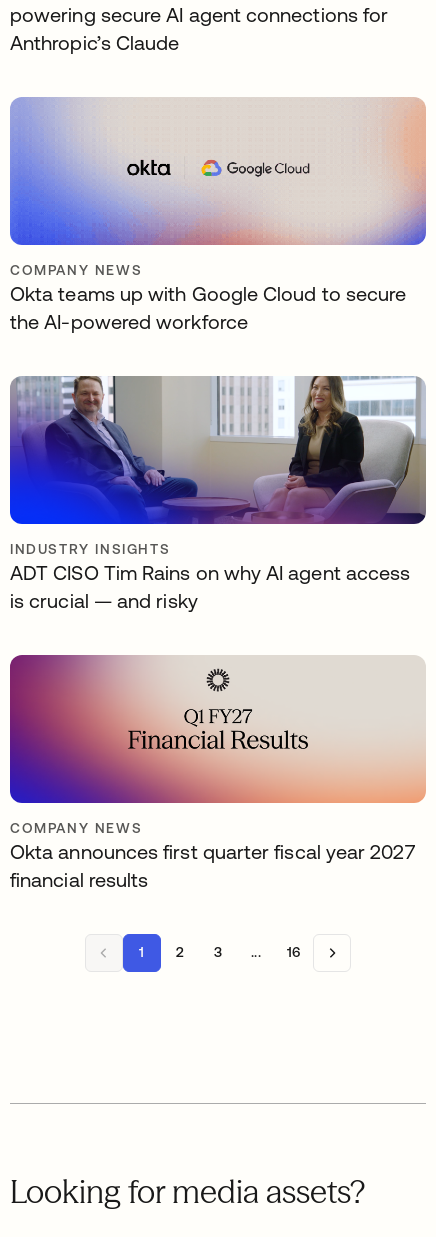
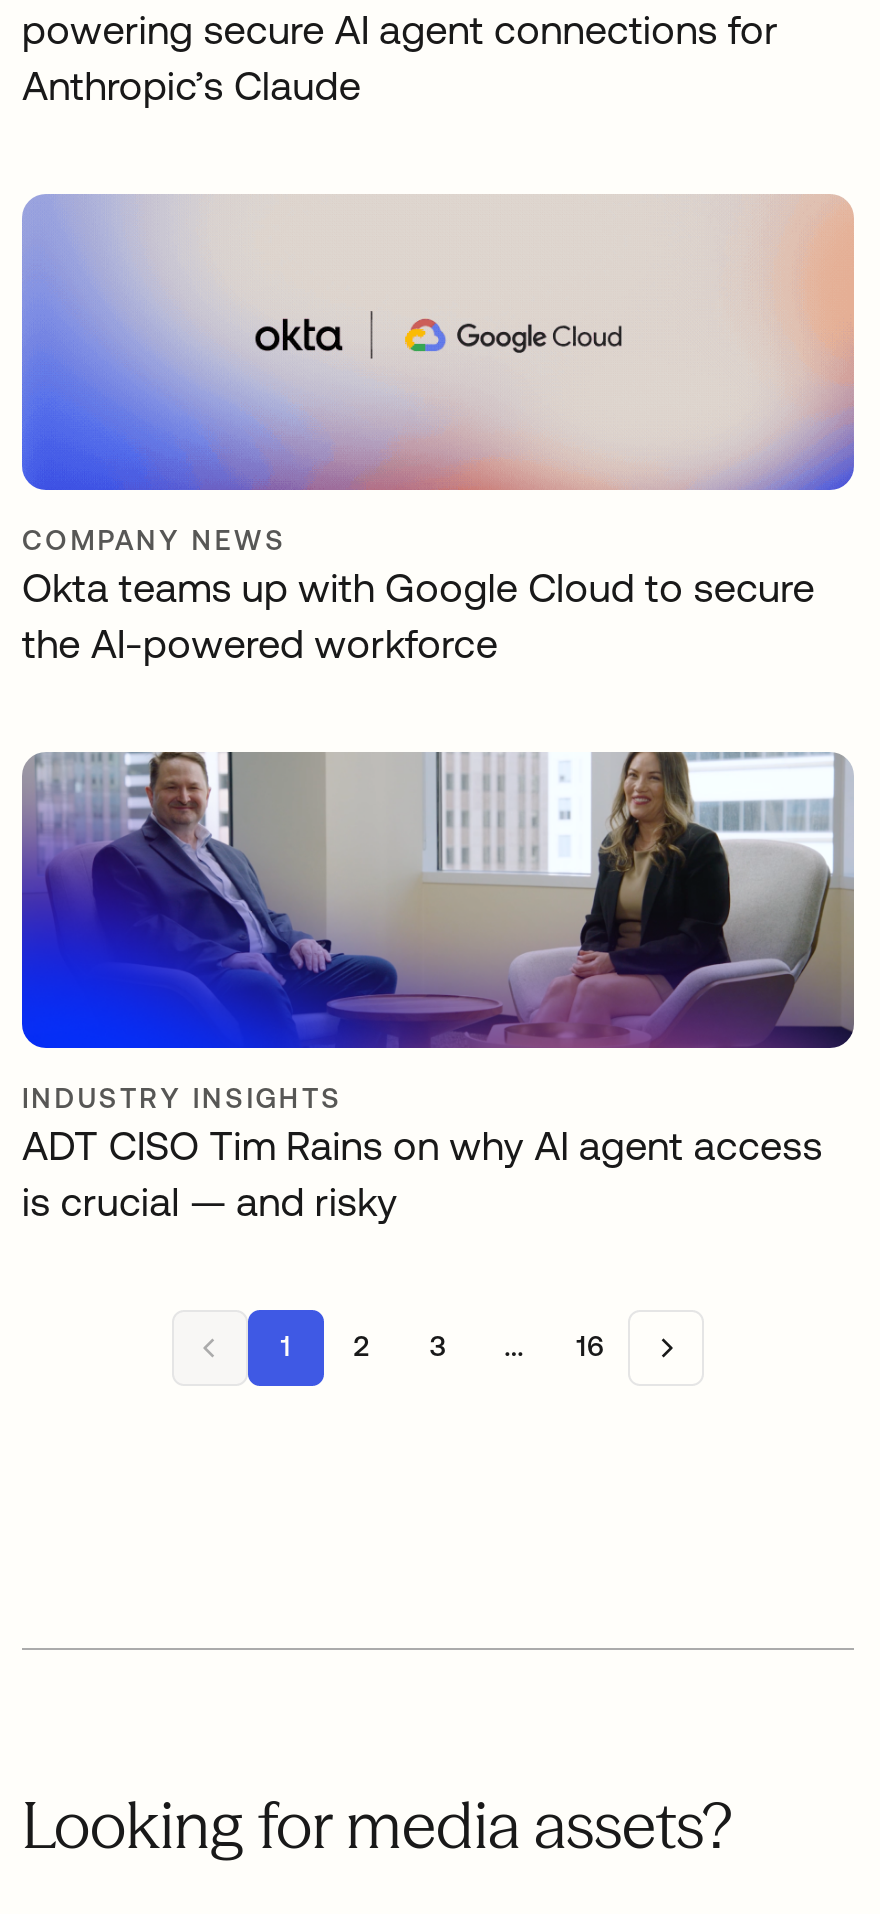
- [image]
- COMPANY NEWS
- Okta announces first quarter fiscal year 2027
- financial results
